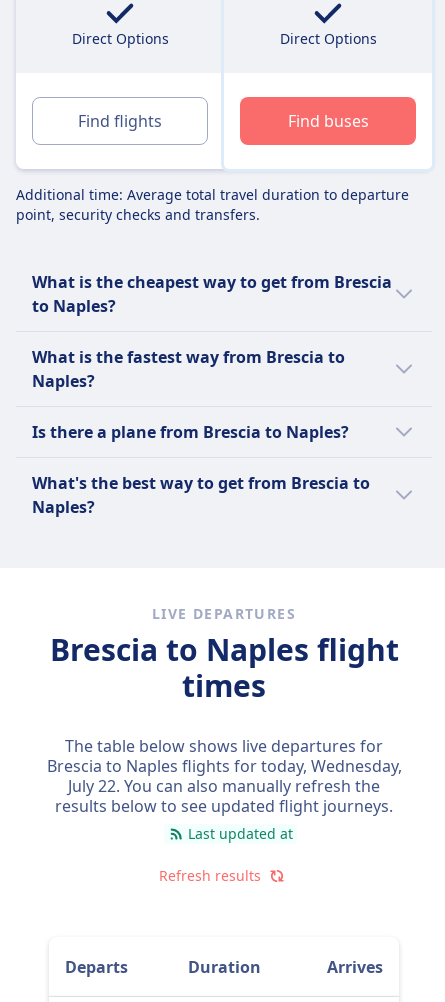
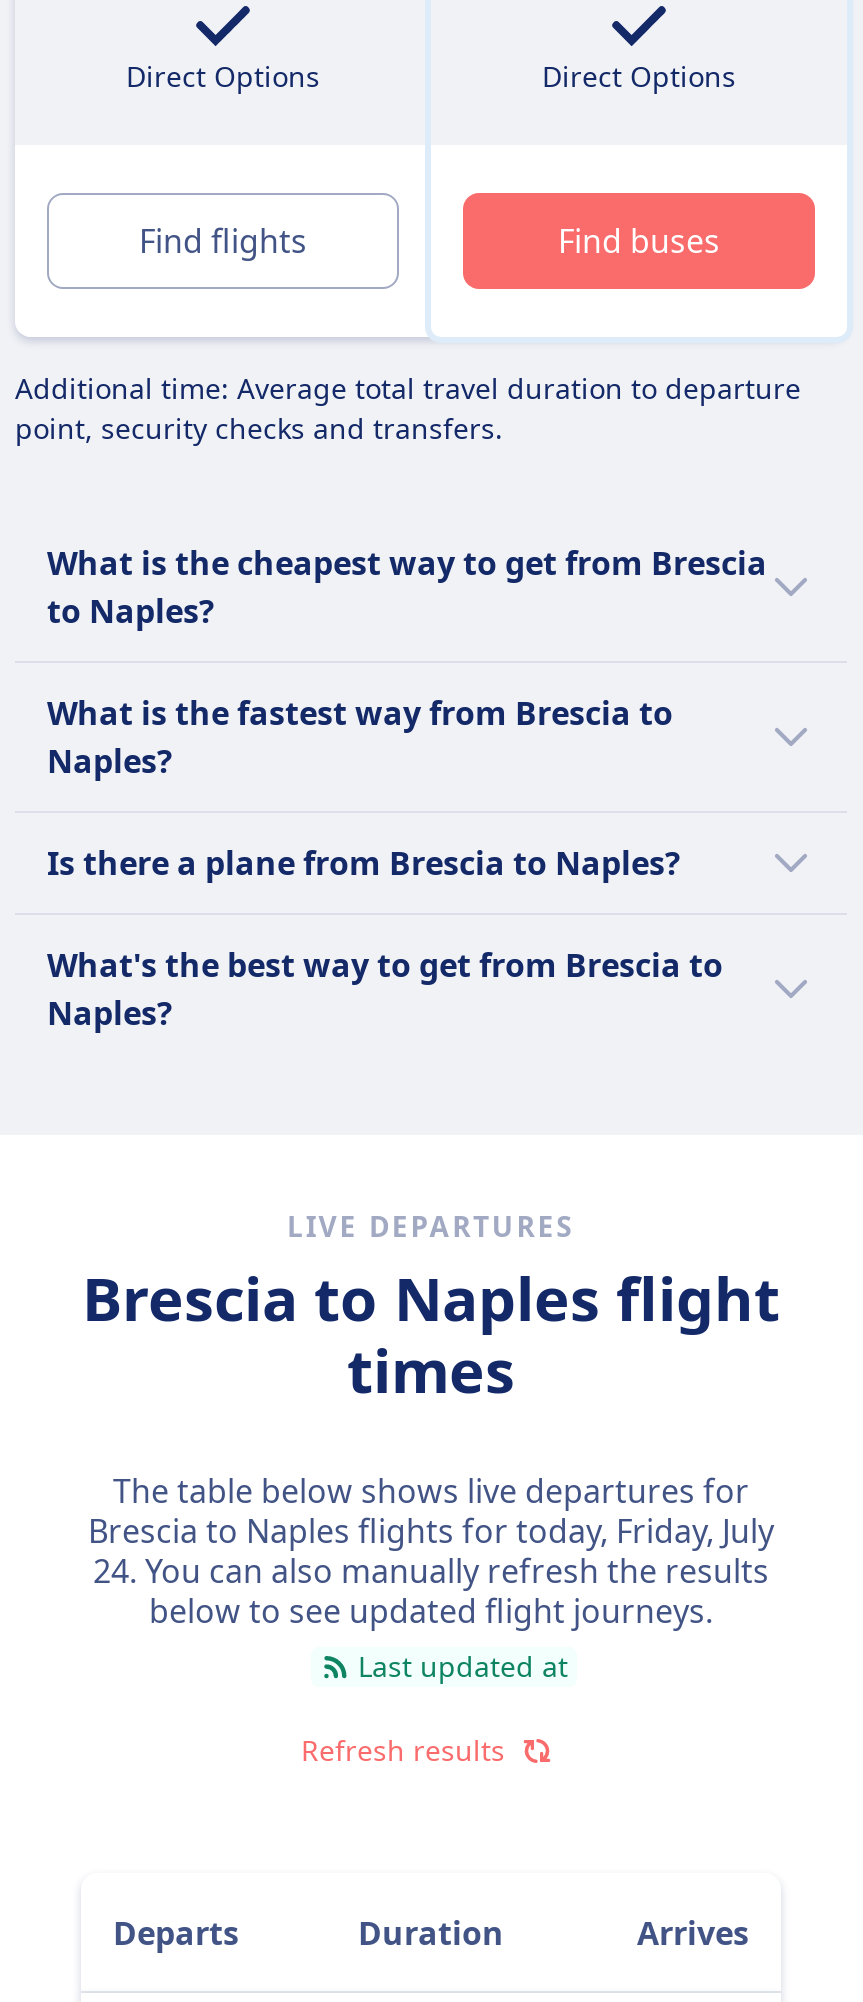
- Brescia to Naples flights for today, Wednesday,
- July 22. You can also manually refresh the
- results below to see updated flight journeys.
+ Brescia to Naples flights for today, Friday, July
+ 24. You can also manually refresh the results
+ below to see updated flight journeys.
